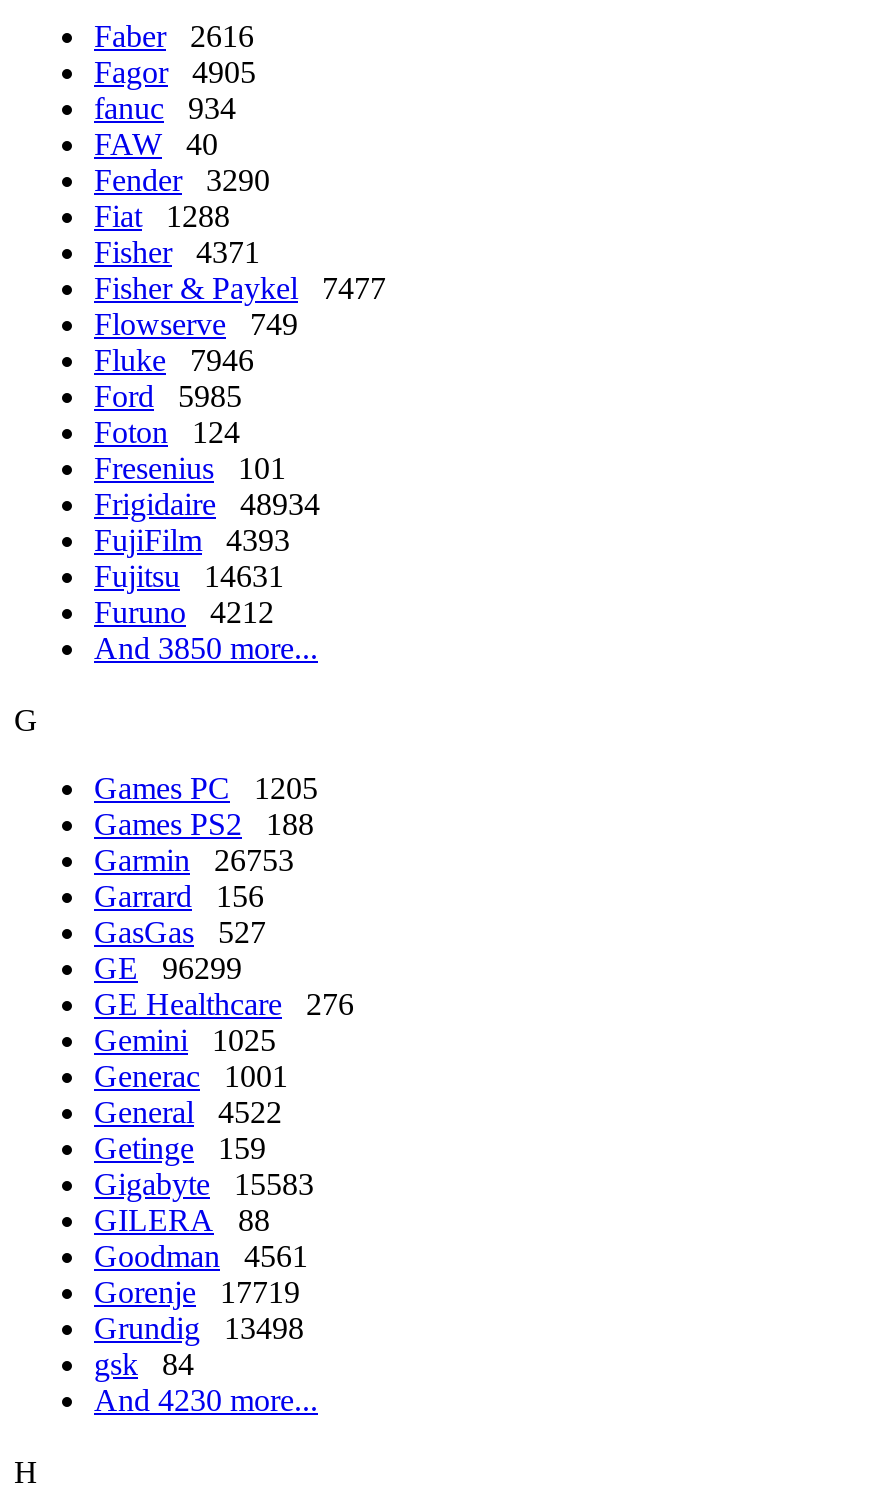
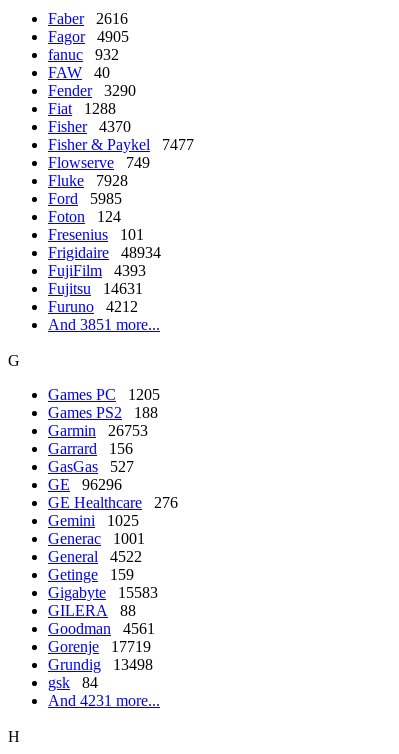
- fanuc 934
+ fanuc 932

- Fisher 4371
+ Fisher 4370

- Fluke 7946
+ Fluke 7928

- And 3850 more...
+ And 3851 more...

- GE 96299
+ GE 96296

- And 4230 more...
+ And 4231 more...
